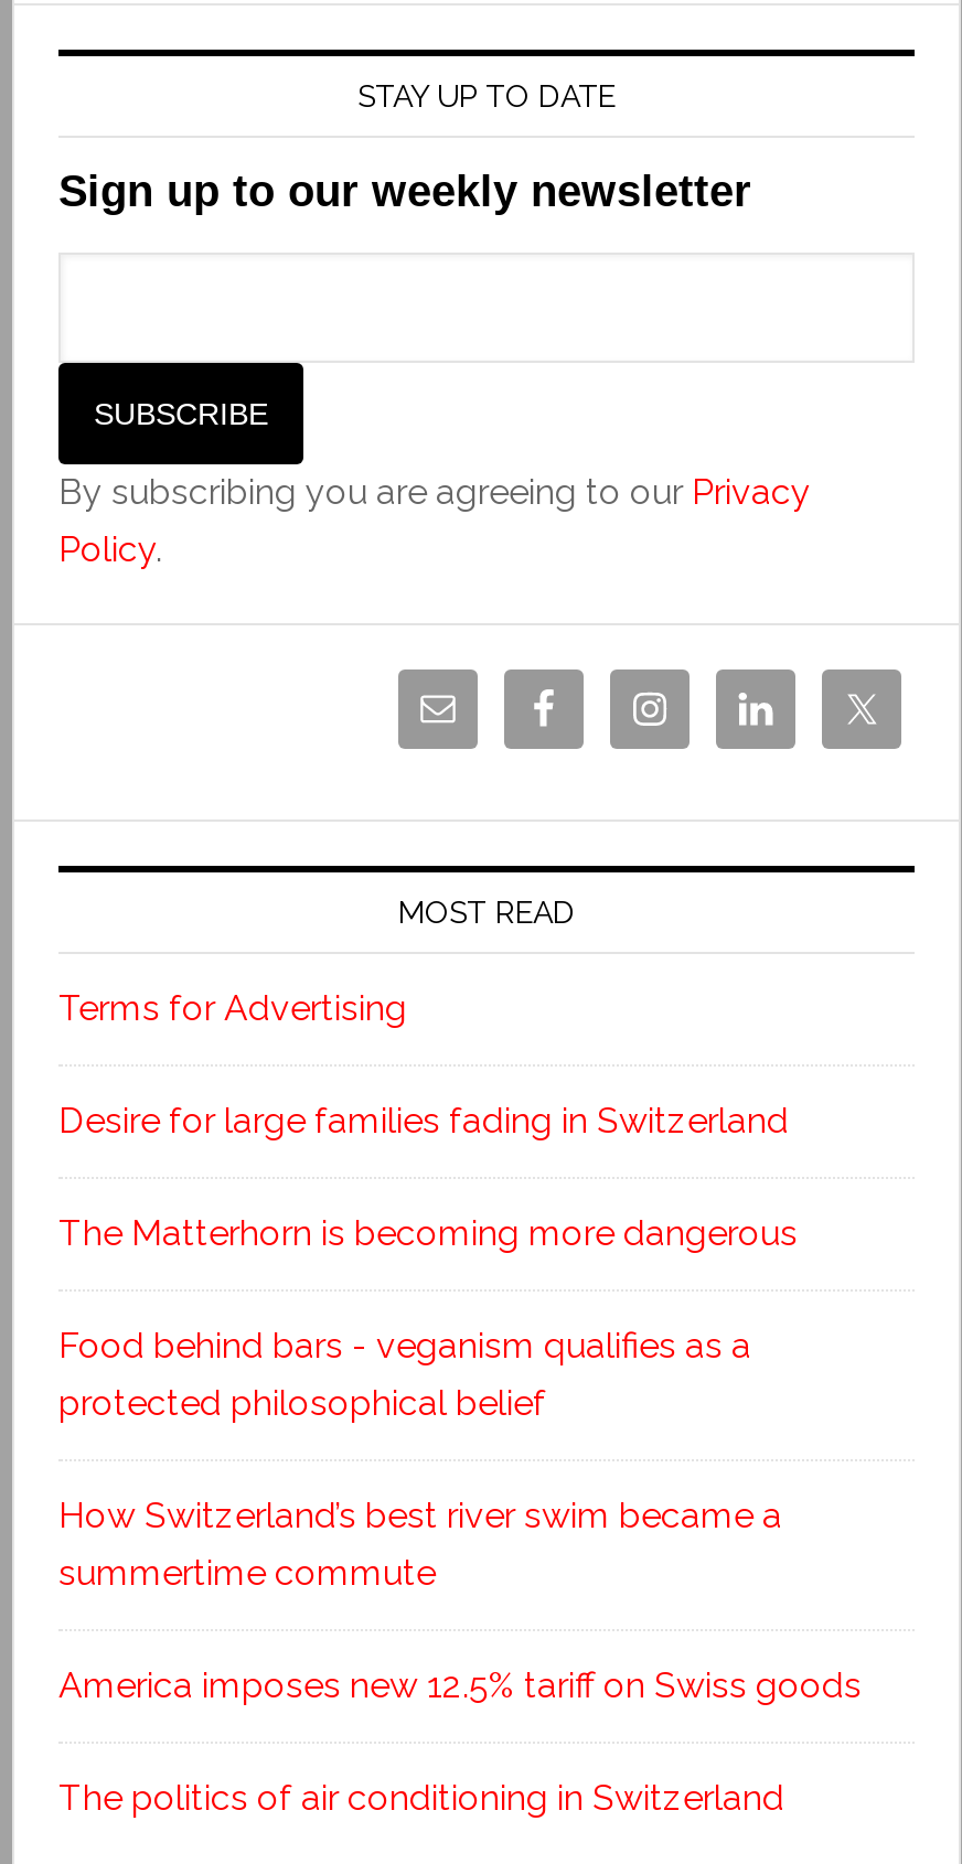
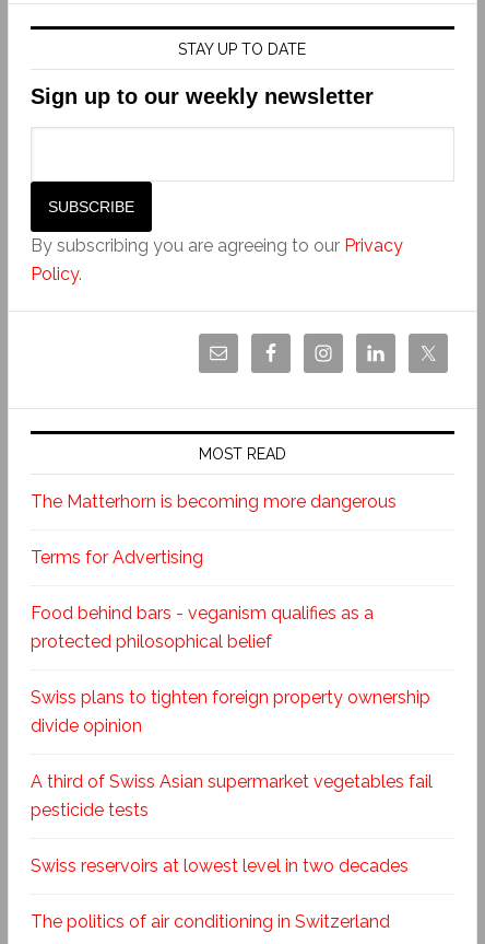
moved down: Terms for Advertising

- Desire for large families fading in Switzerland

moved up: The Matterhorn is becoming more dangerous

moved up: Food behind bars - veganism qualifies as a | protected philosophical belief

- How Switzerland’s best river swim became a
- summertime commute
- America imposes new 12.5% tariff on Swiss goods
+ Swiss plans to tighten foreign property ownership
+ divide opinion
+ A third of Swiss Asian supermarket vegetables fail
+ pesticide tests
+ Swiss reservoirs at lowest level in two decades
